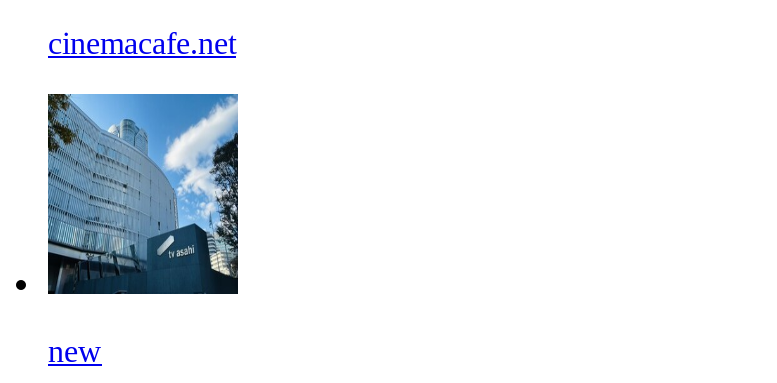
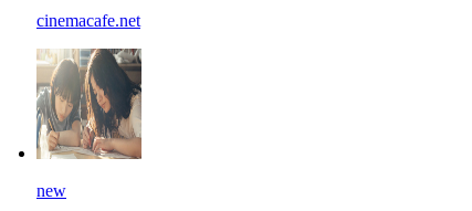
- [image]
+ [image]
